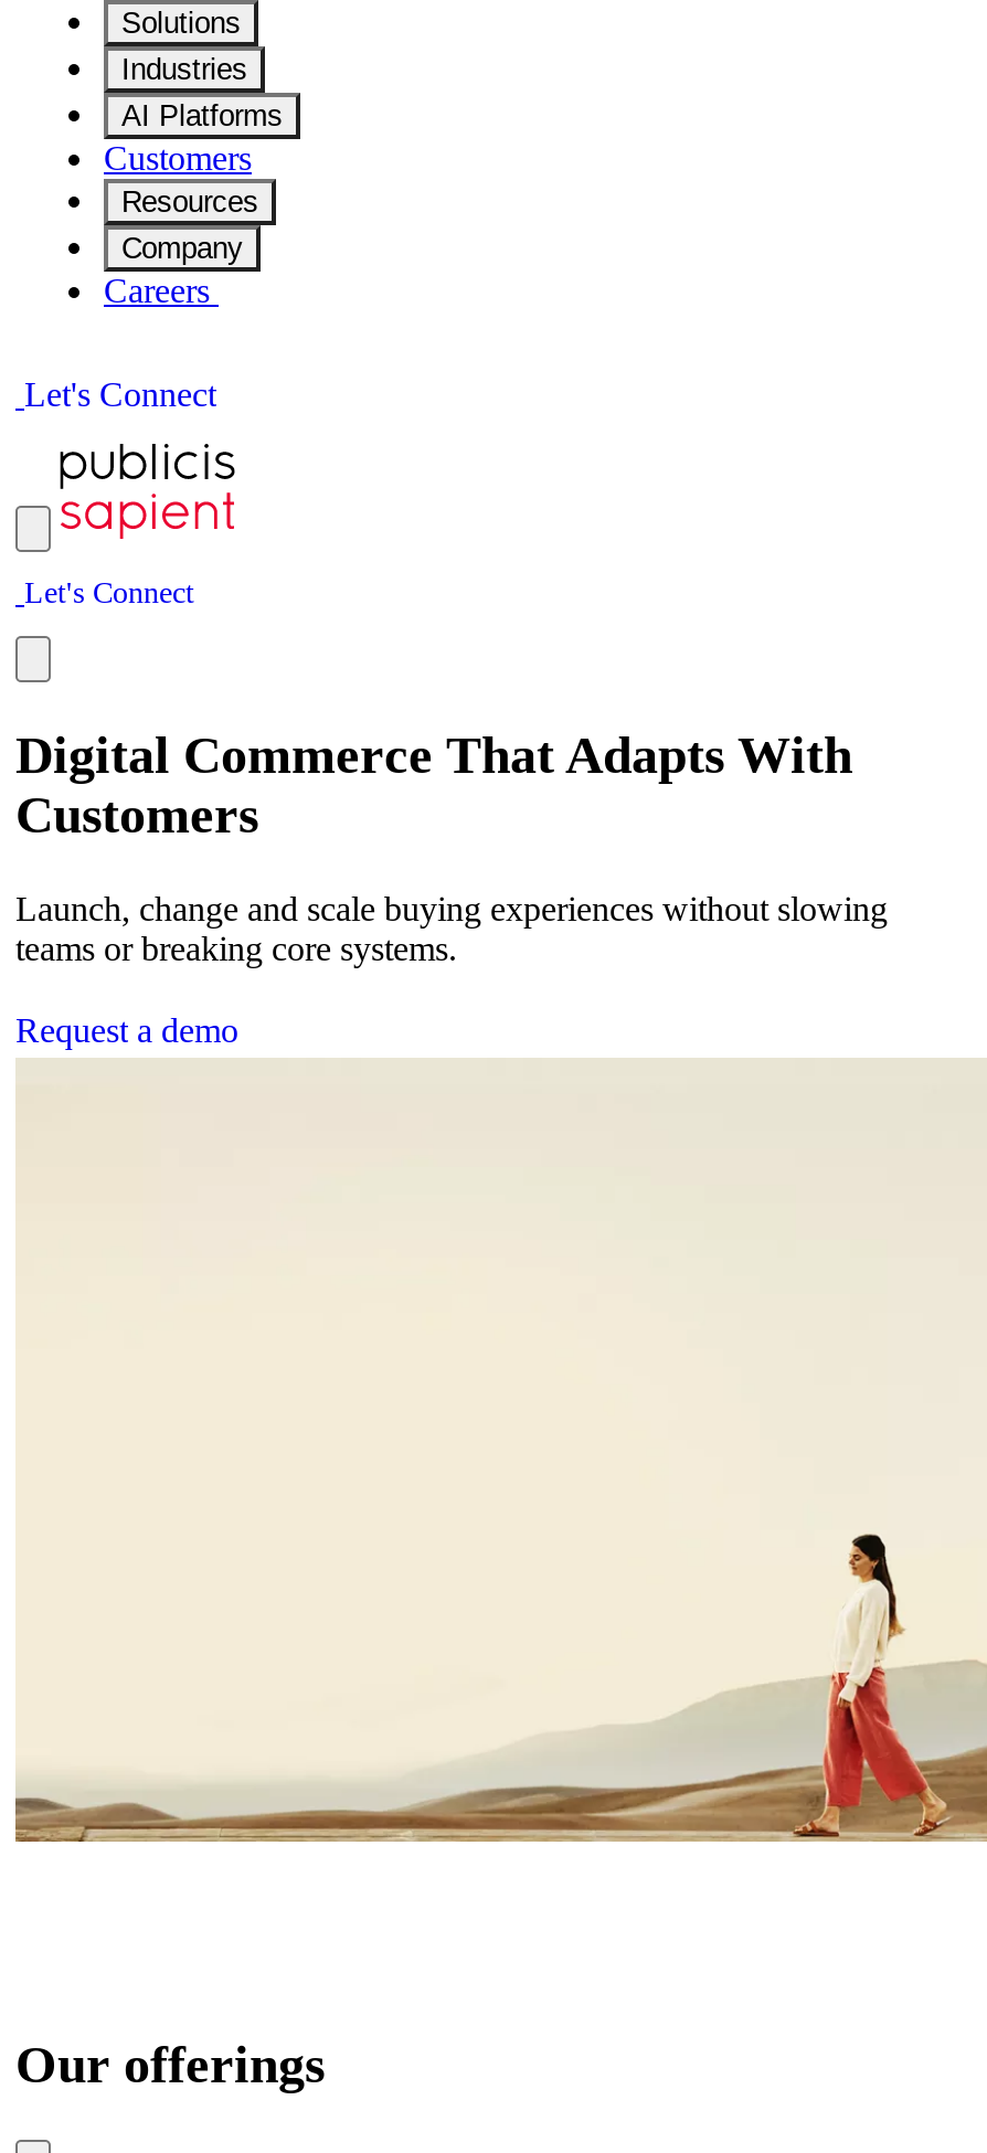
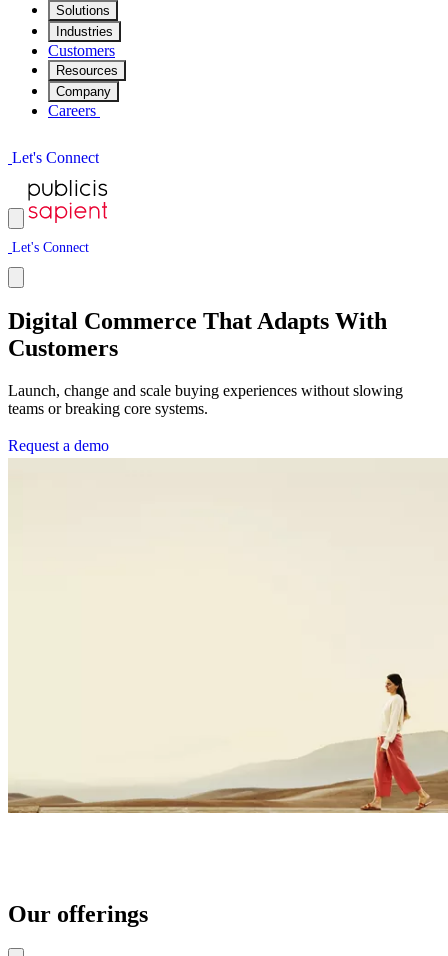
- AI Platforms
